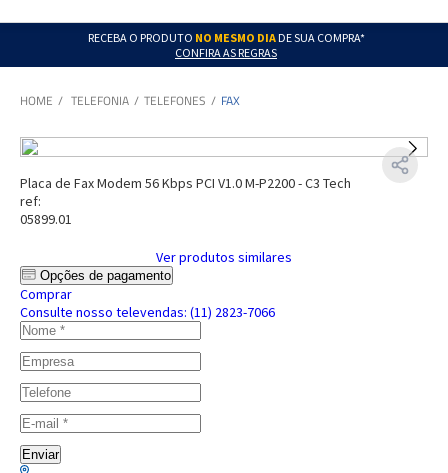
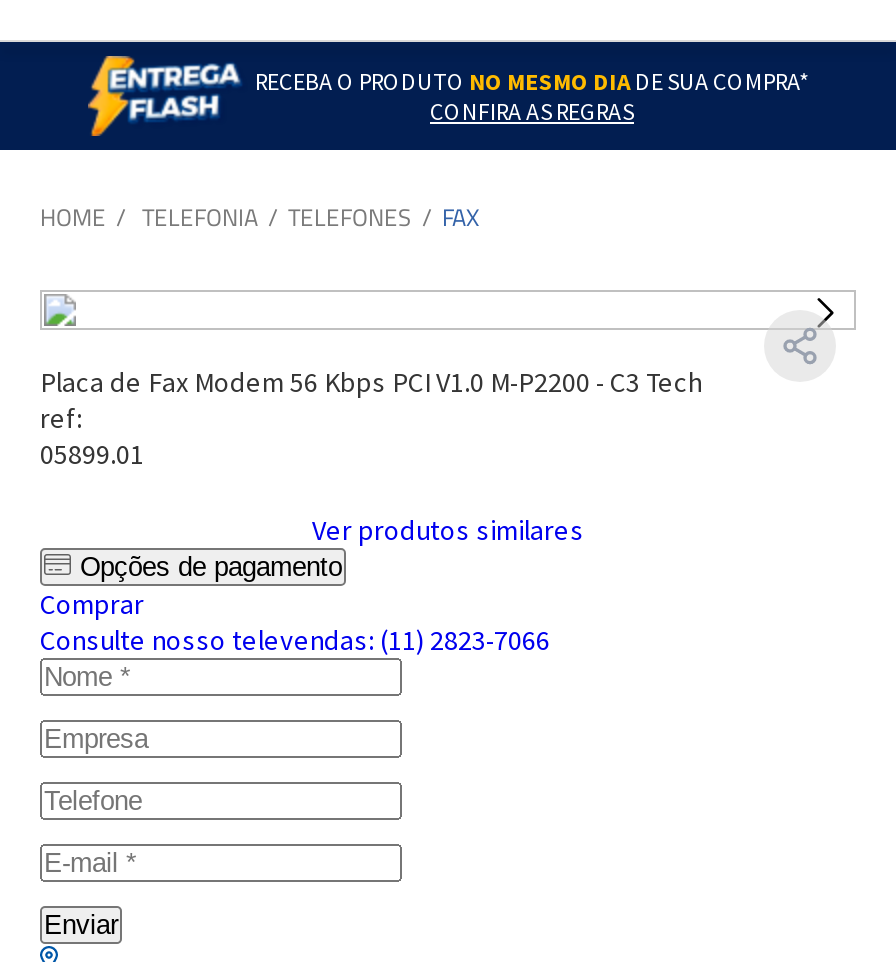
- [image]
+ [image]
